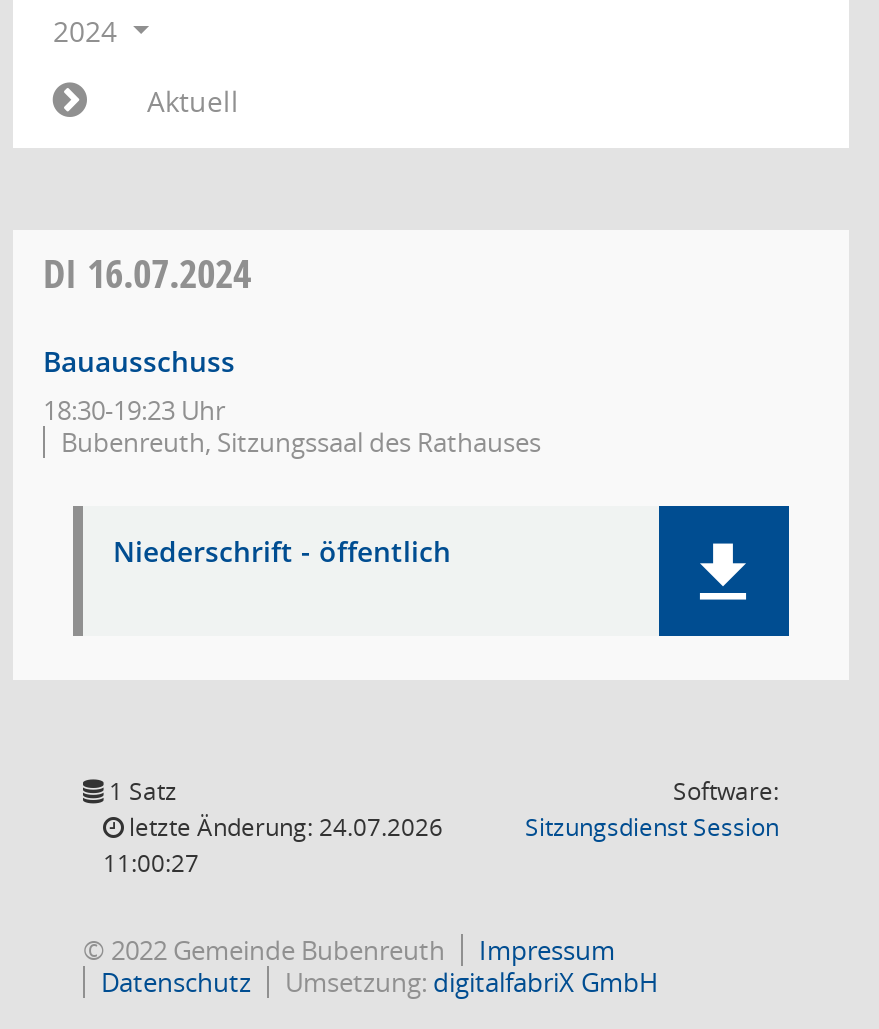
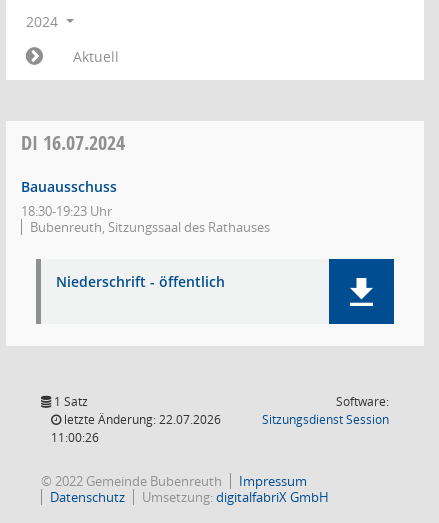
- letzte Änderung: 24.07.2026
+ letzte Änderung: 22.07.2026

- 11:00:27
+ 11:00:26
